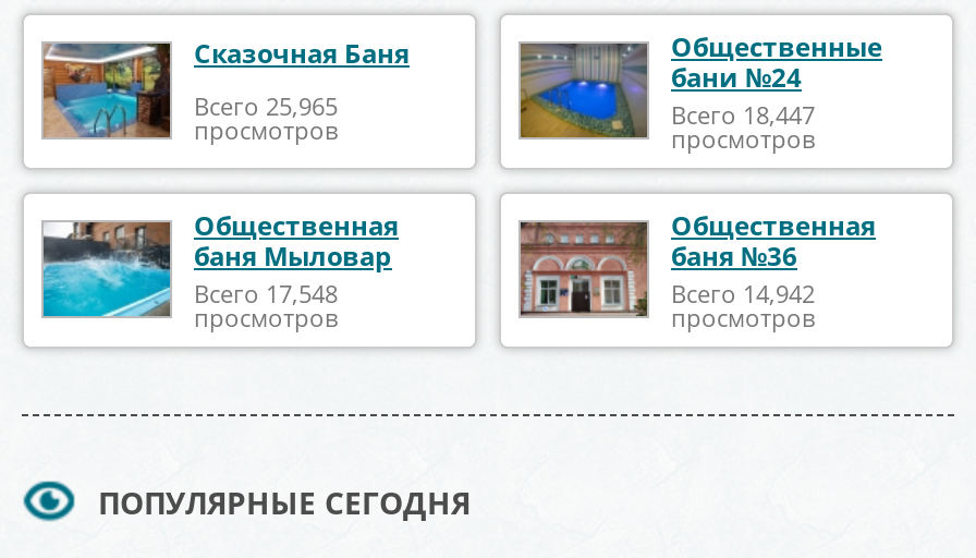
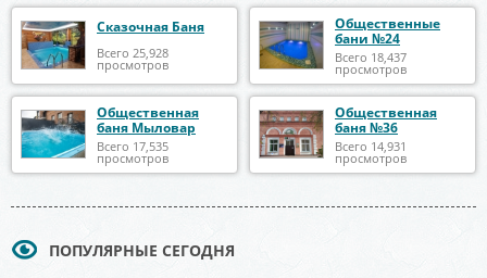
- Всего 25,965
+ Всего 25,928

- Всего 18,447
+ Всего 18,437

- Всего 17,548
+ Всего 17,535

- Всего 14,942
+ Всего 14,931
